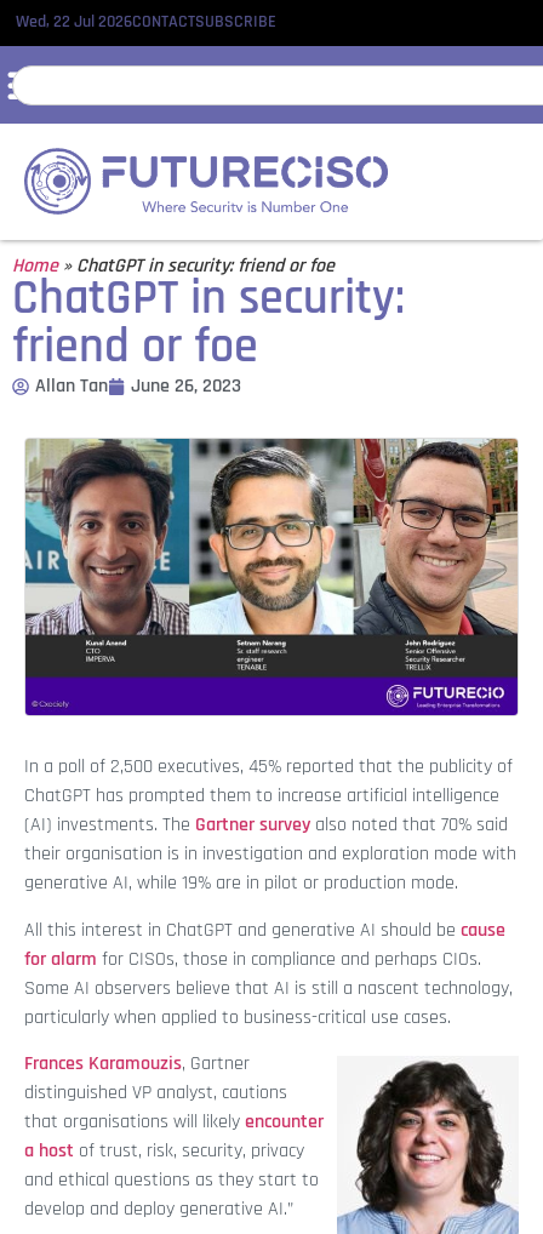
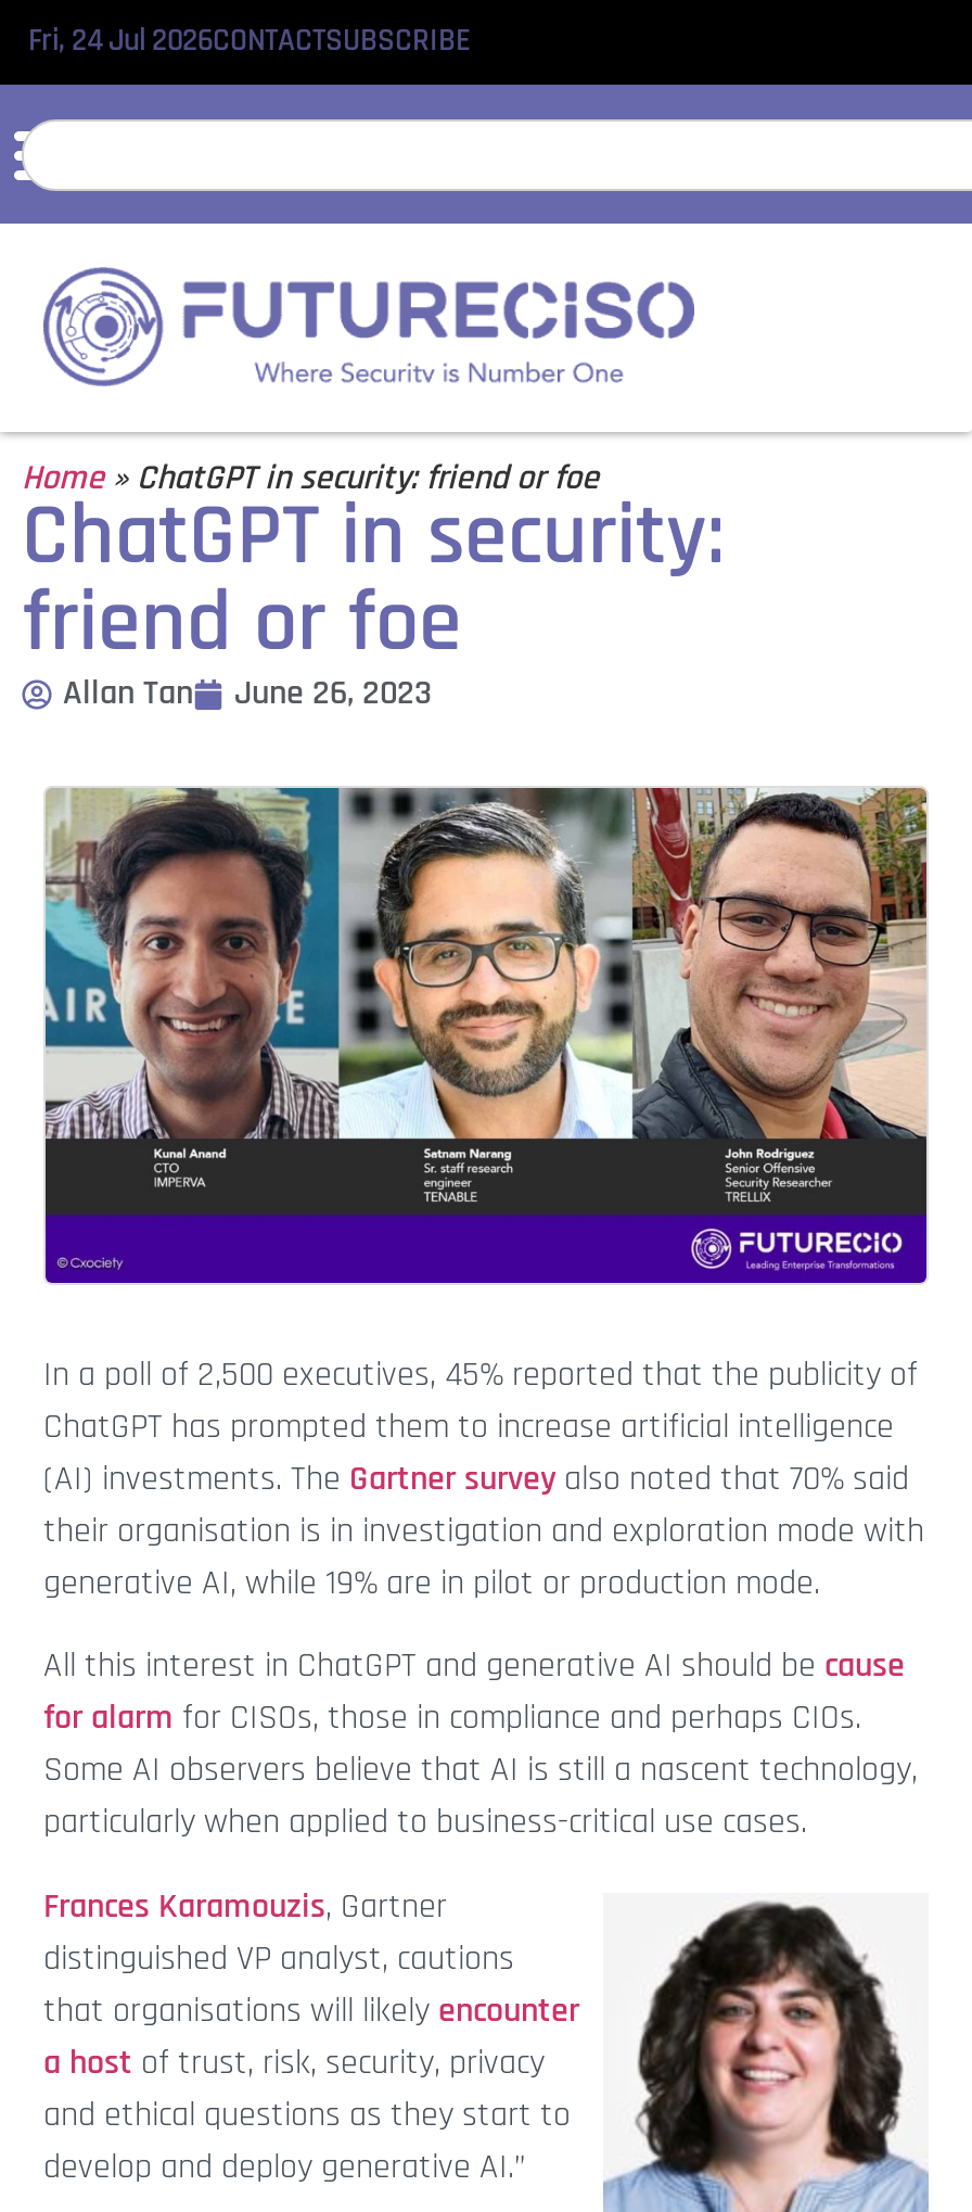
- Wed, 22 Jul 2026CONTACTSUBSCRIBE
+ Fri, 24 Jul 2026CONTACTSUBSCRIBE
